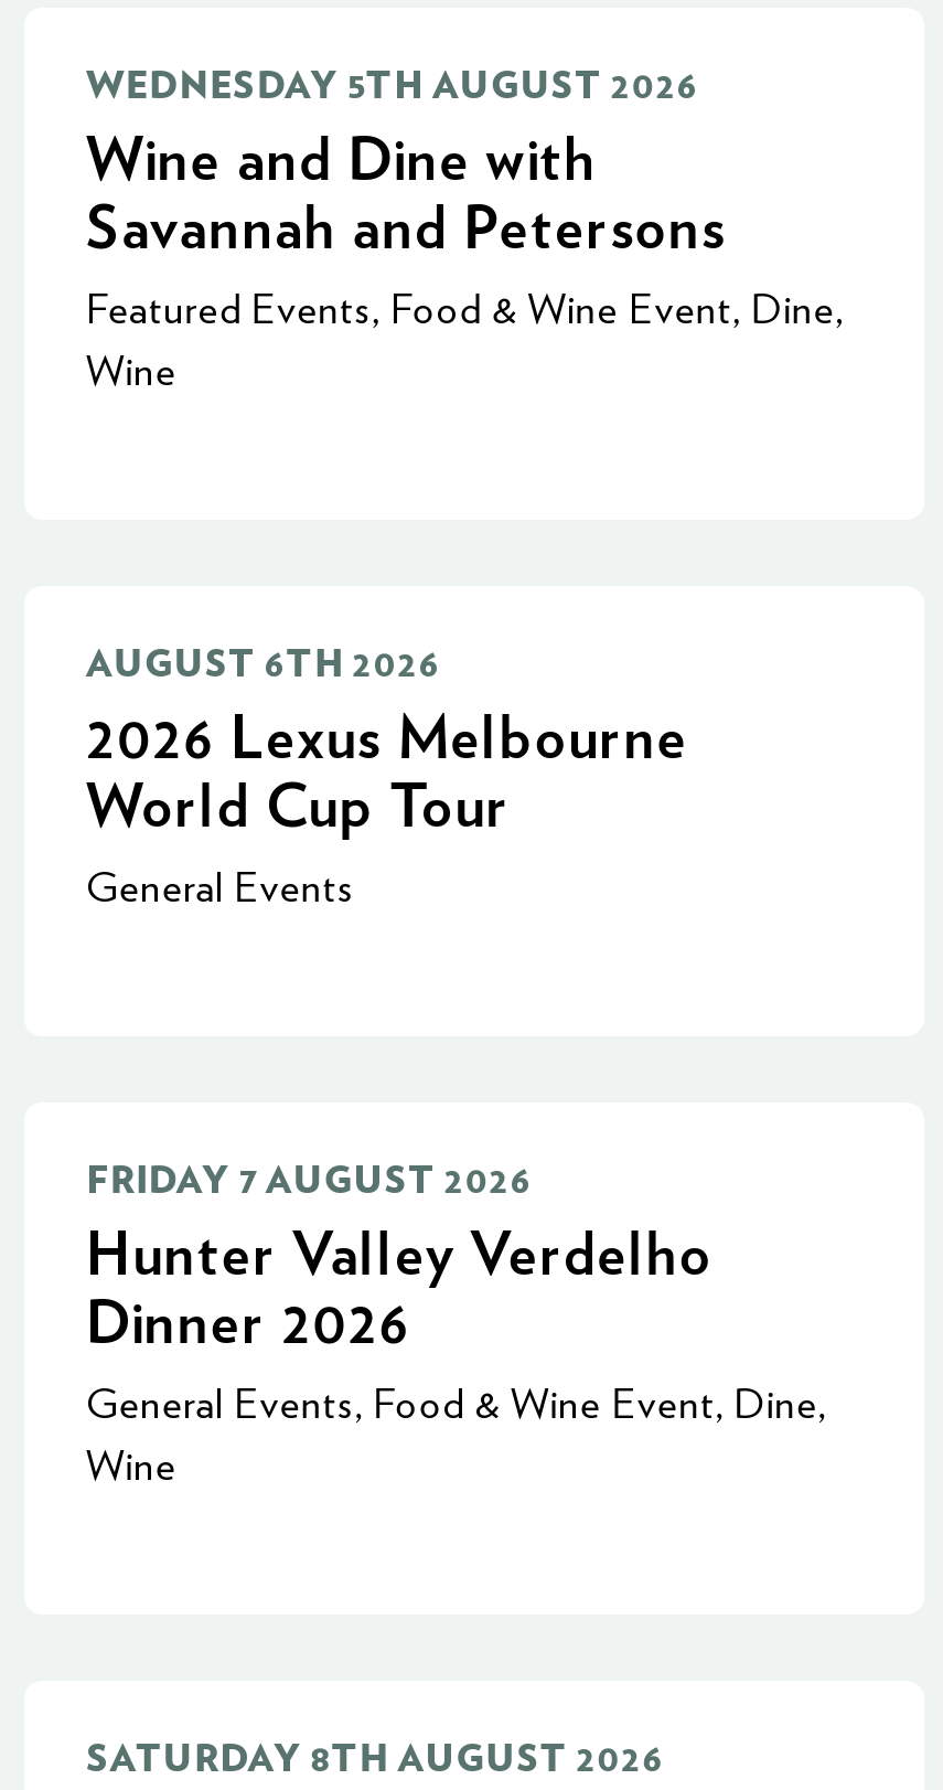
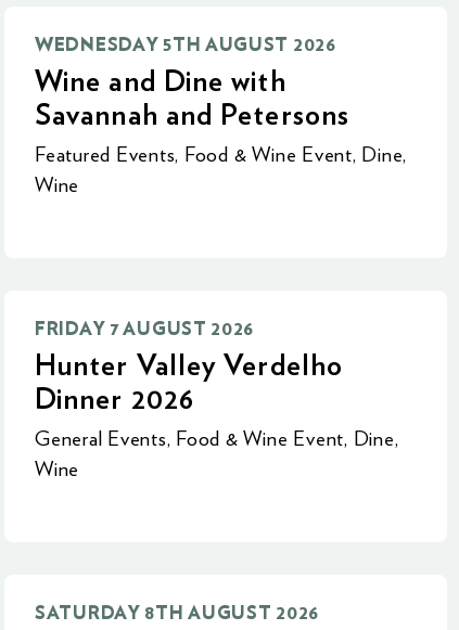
- AUGUST 6TH 2026
- 2026 Lexus Melbourne
- World Cup Tour
- General Events
